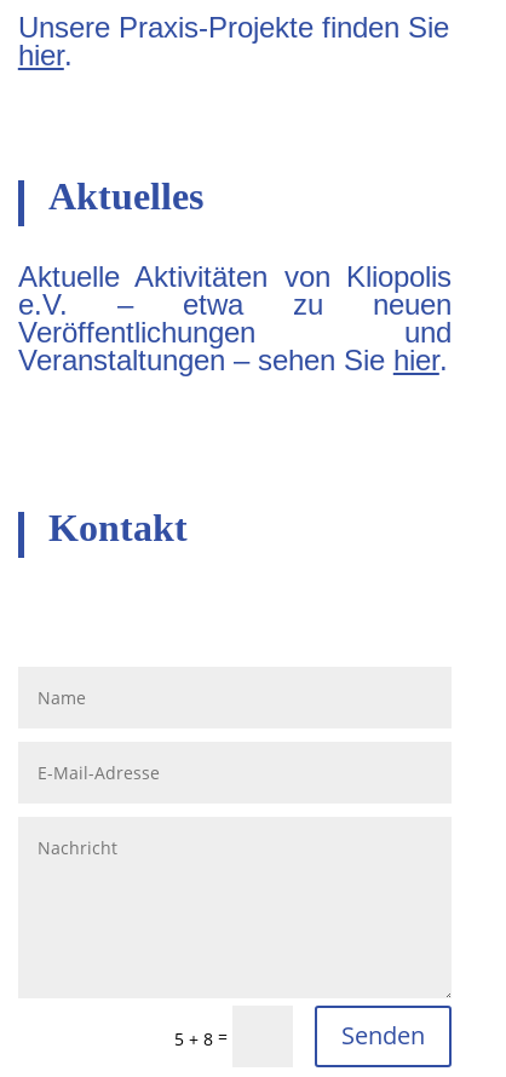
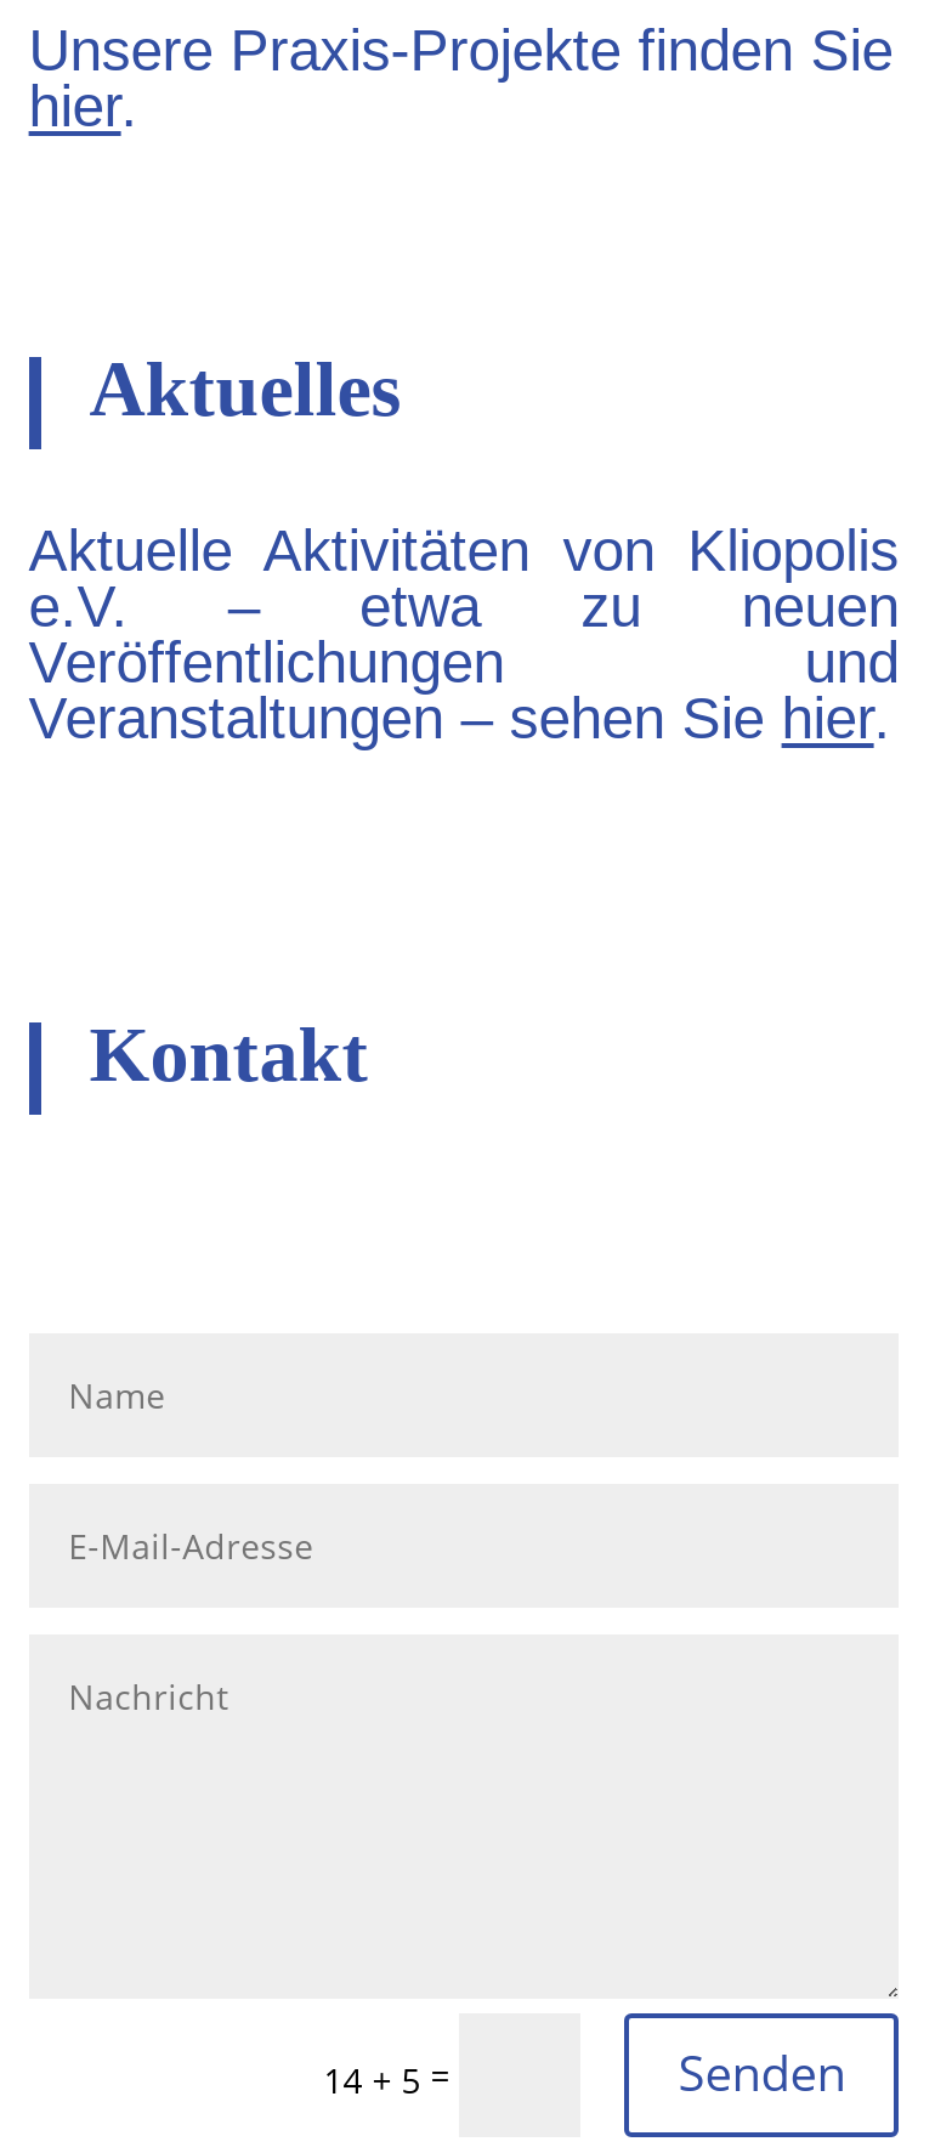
- 5 + 8 =
+ 14 + 5 =
